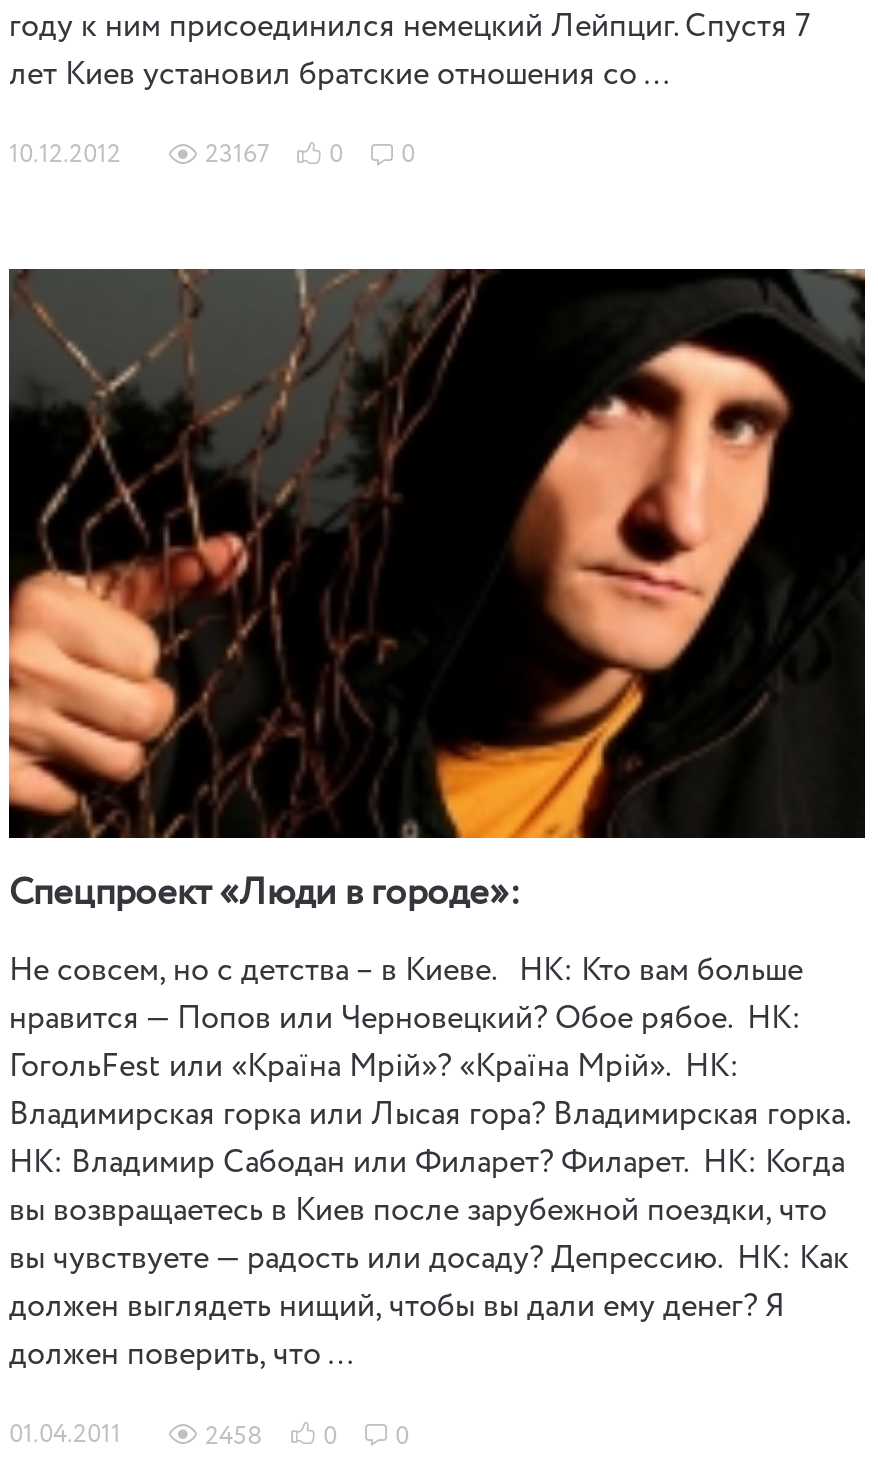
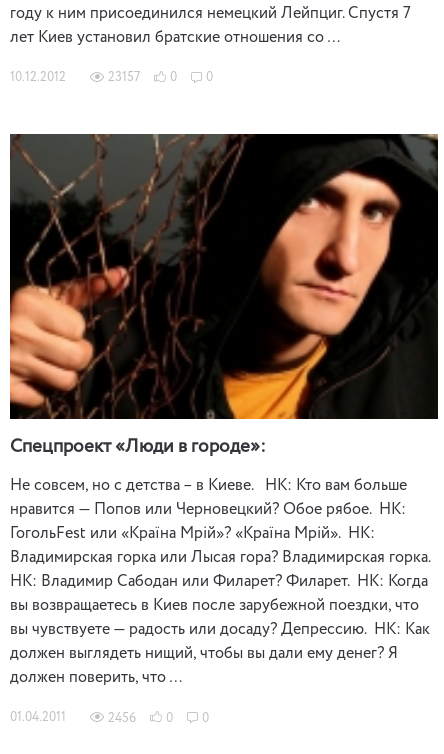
- 23167
+ 23157

- 2458
+ 2456
